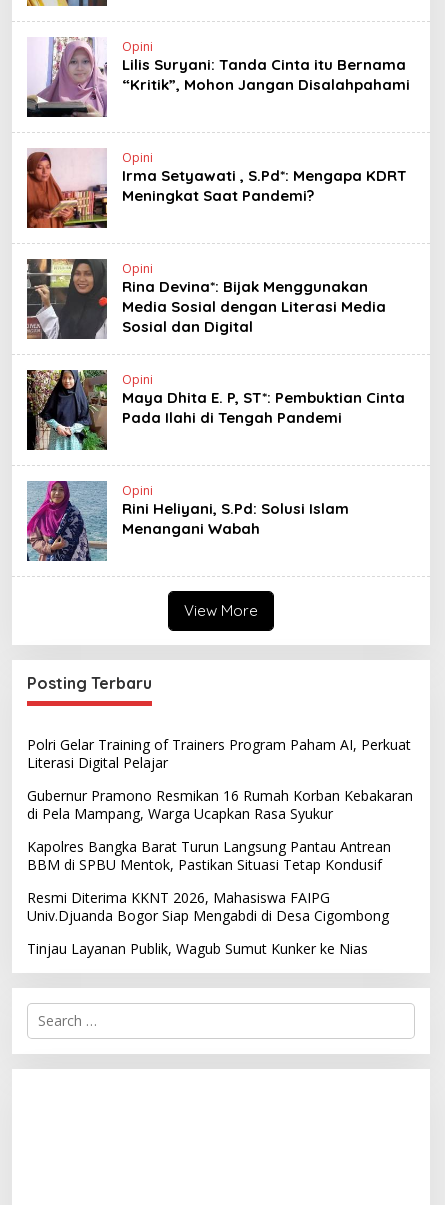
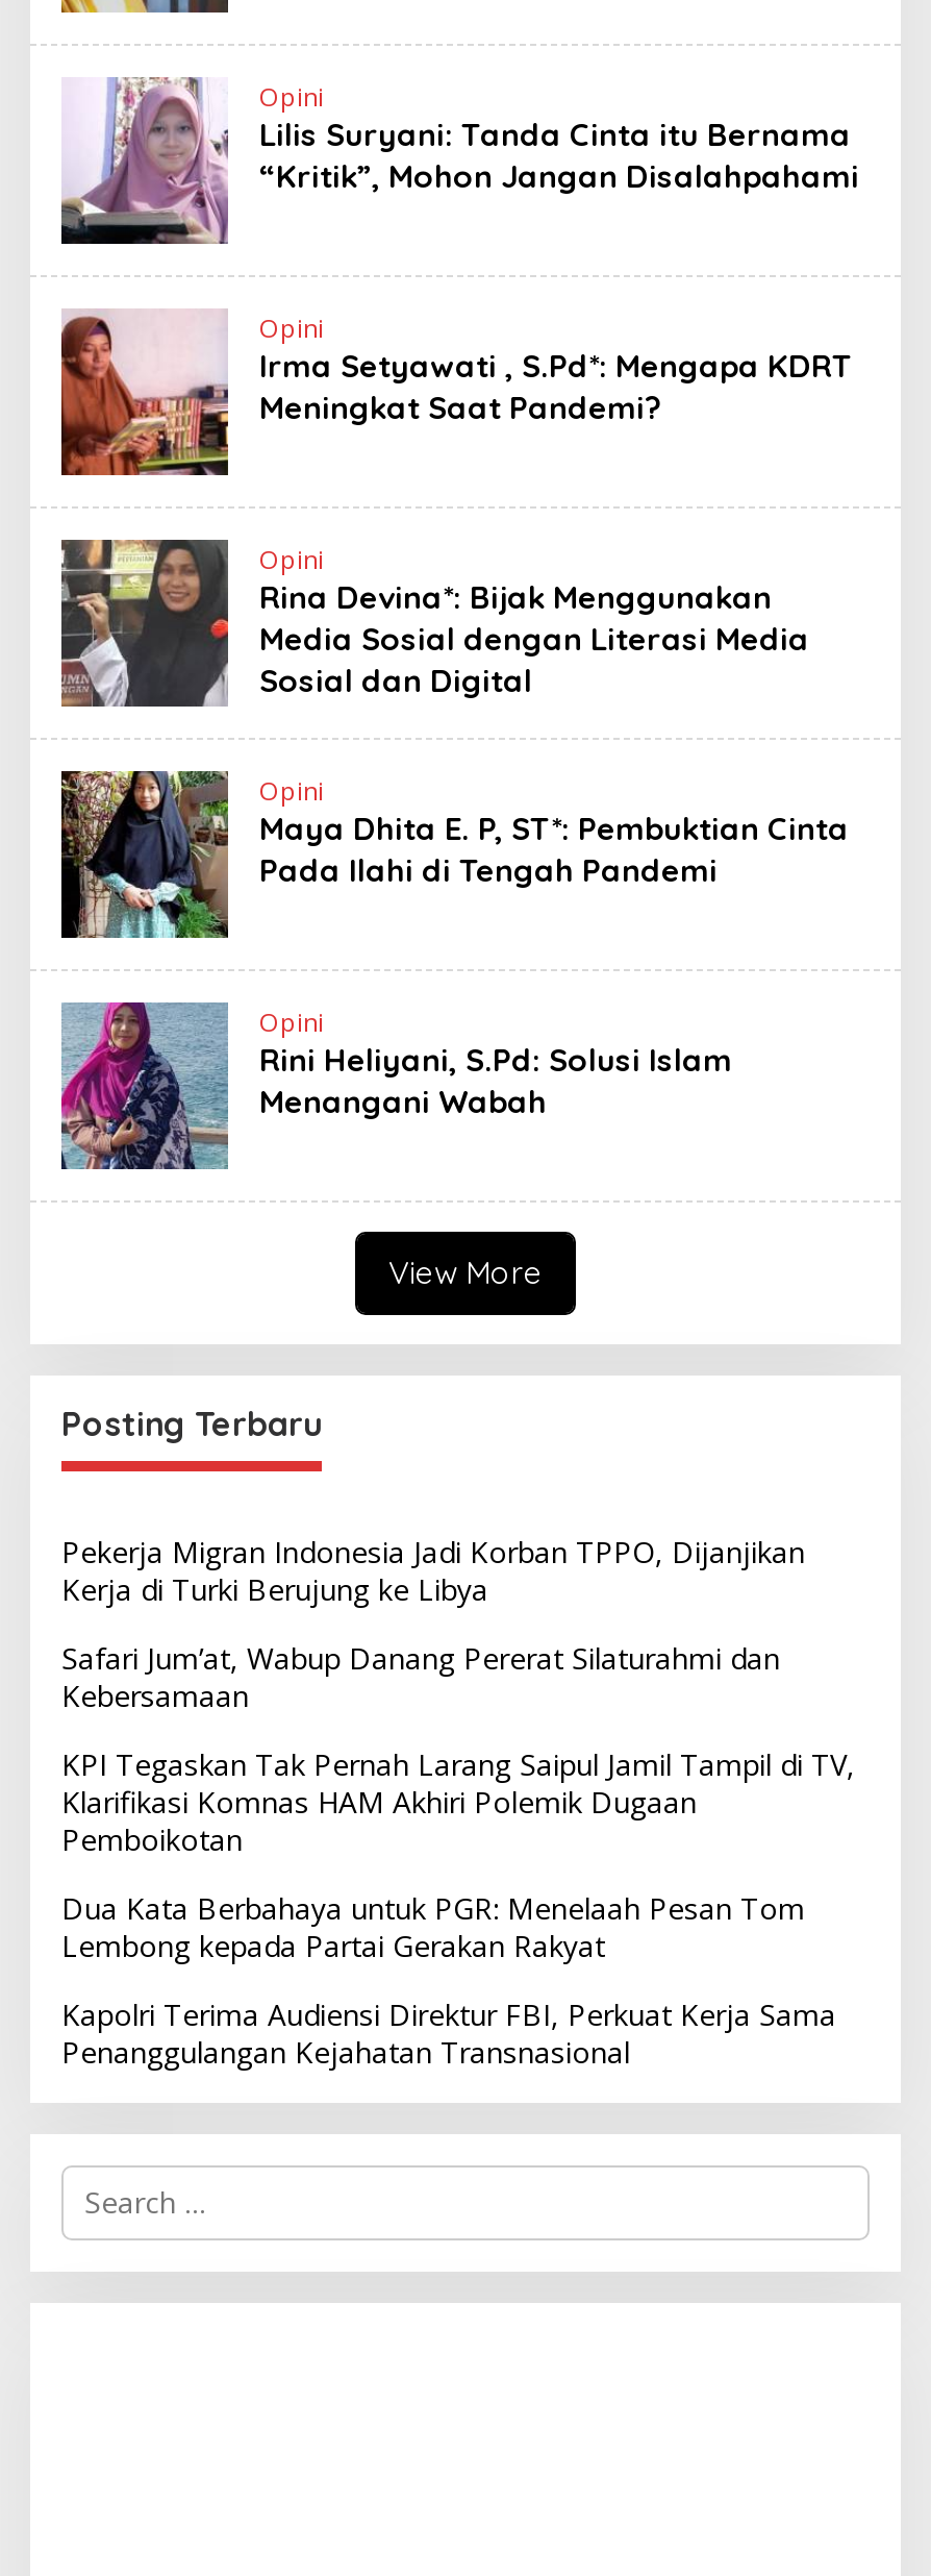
- Polri Gelar Training of Trainers Program Paham AI, Perkuat
- Literasi Digital Pelajar
+ Pekerja Migran Indonesia Jadi Korban TPPO, Dijanjikan
+ Kerja di Turki Berujung ke Libya

- Gubernur Pramono Resmikan 16 Rumah Korban Kebakaran
- di Pela Mampang, Warga Ucapkan Rasa Syukur
+ Safari Jum’at, Wabup Danang Pererat Silaturahmi dan
+ Kebersamaan

- Kapolres Bangka Barat Turun Langsung Pantau Antrean
- BBM di SPBU Mentok, Pastikan Situasi Tetap Kondusif
+ KPI Tegaskan Tak Pernah Larang Saipul Jamil Tampil di TV,
+ Klarifikasi Komnas HAM Akhiri Polemik Dugaan
+ Pemboikotan

- Resmi Diterima KKNT 2026, Mahasiswa FAIPG
- Univ.Djuanda Bogor Siap Mengabdi di Desa Cigombong
+ Dua Kata Berbahaya untuk PGR: Menelaah Pesan Tom
+ Lembong kepada Partai Gerakan Rakyat

- Tinjau Layanan Publik, Wagub Sumut Kunker ke Nias
+ Kapolri Terima Audiensi Direktur FBI, Perkuat Kerja Sama
+ Penanggulangan Kejahatan Transnasional
